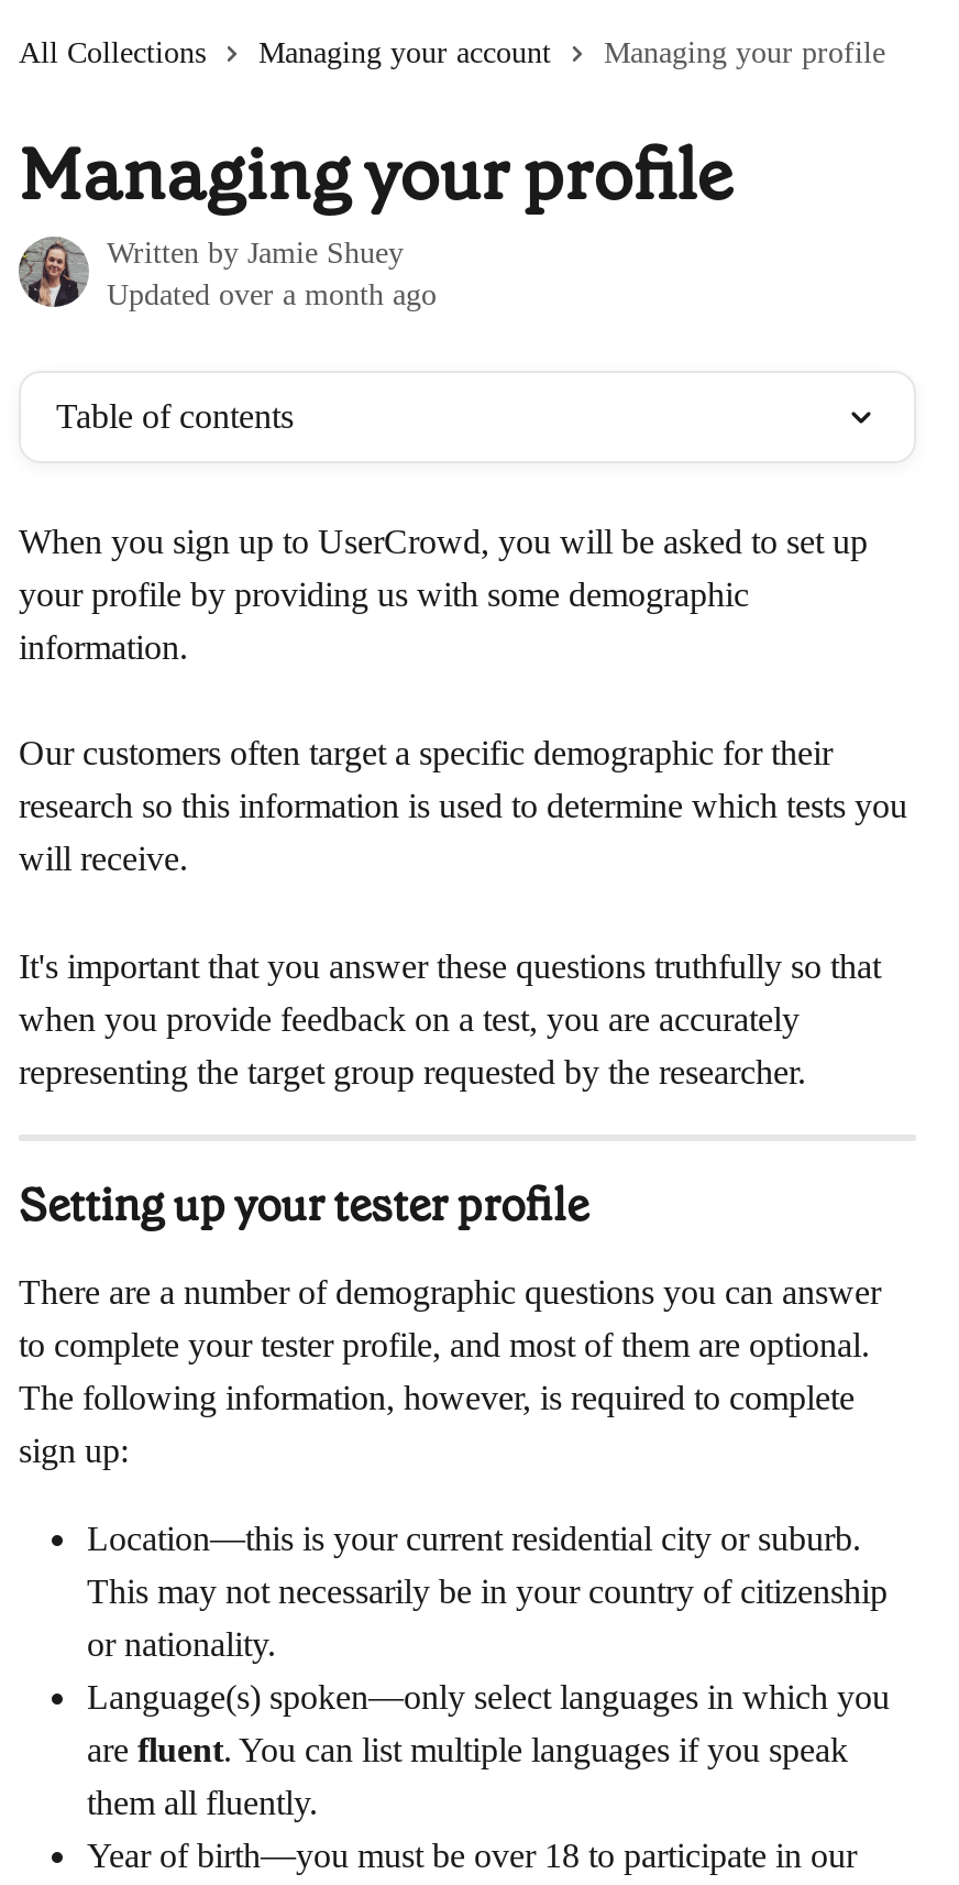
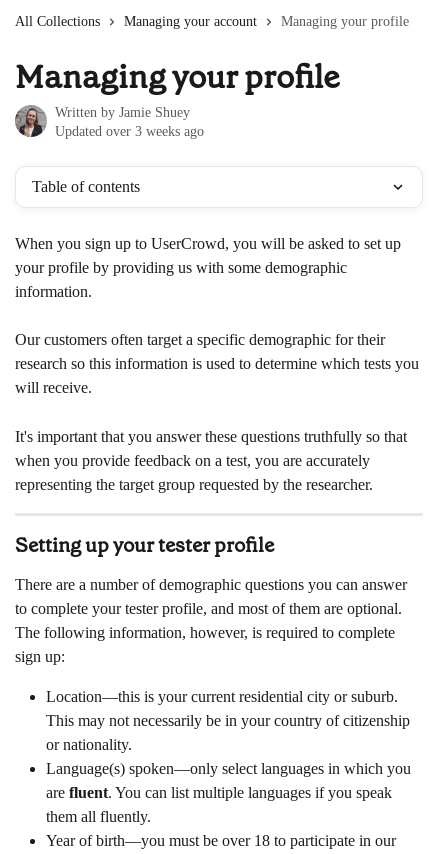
- Updated over a month ago
+ Updated over 3 weeks ago
